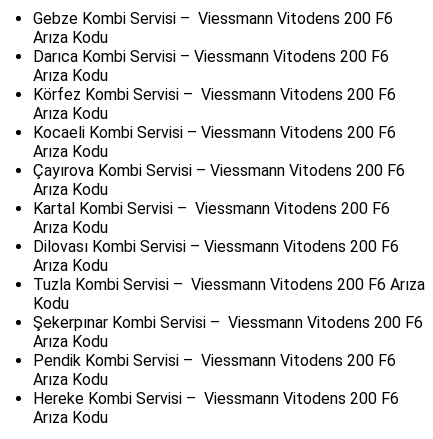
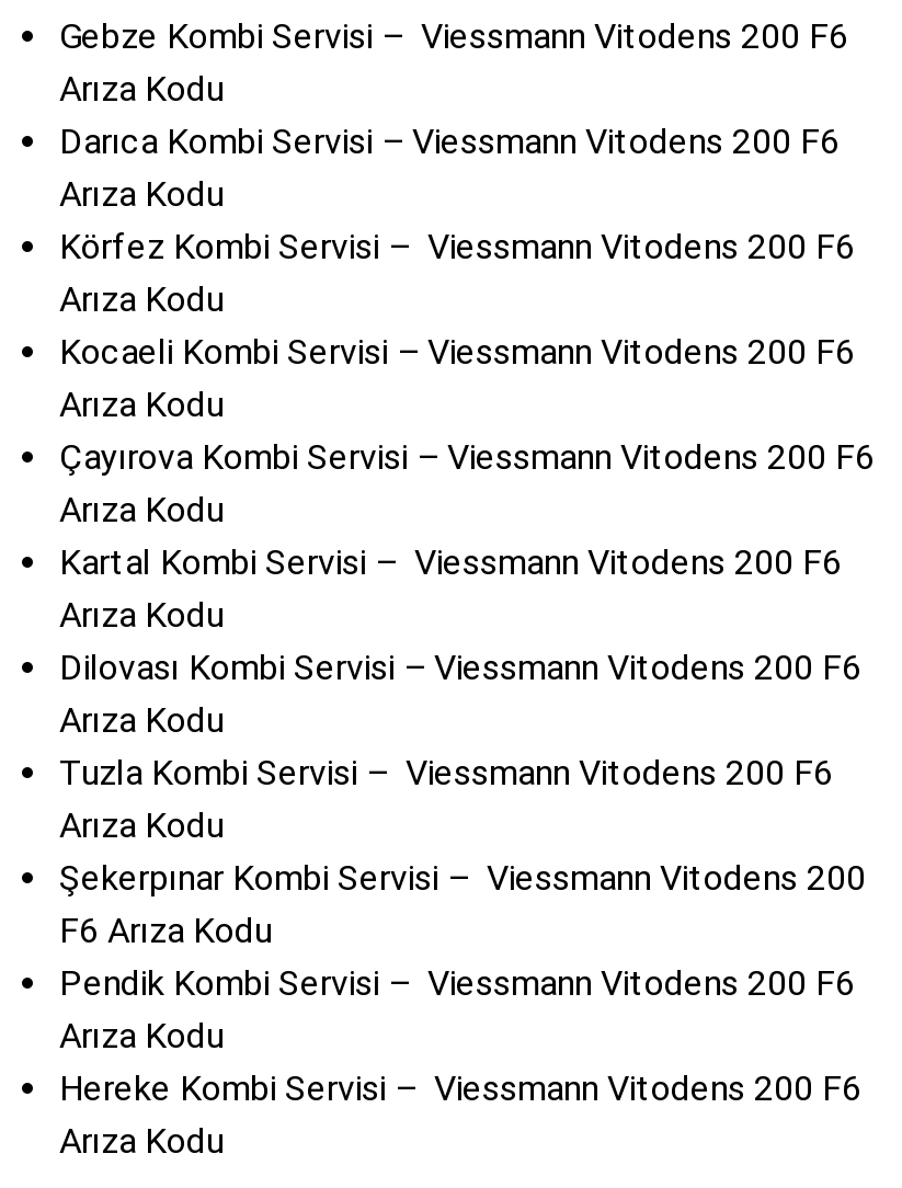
- Tuzla Kombi Servisi – Viessmann Vitodens 200 F6 Arıza
- Kodu
- Şekerpınar Kombi Servisi – Viessmann Vitodens 200 F6
+ Tuzla Kombi Servisi – Viessmann Vitodens 200 F6

+ Şekerpınar Kombi Servisi – Viessmann Vitodens 200
+ F6 Arıza Kodu
